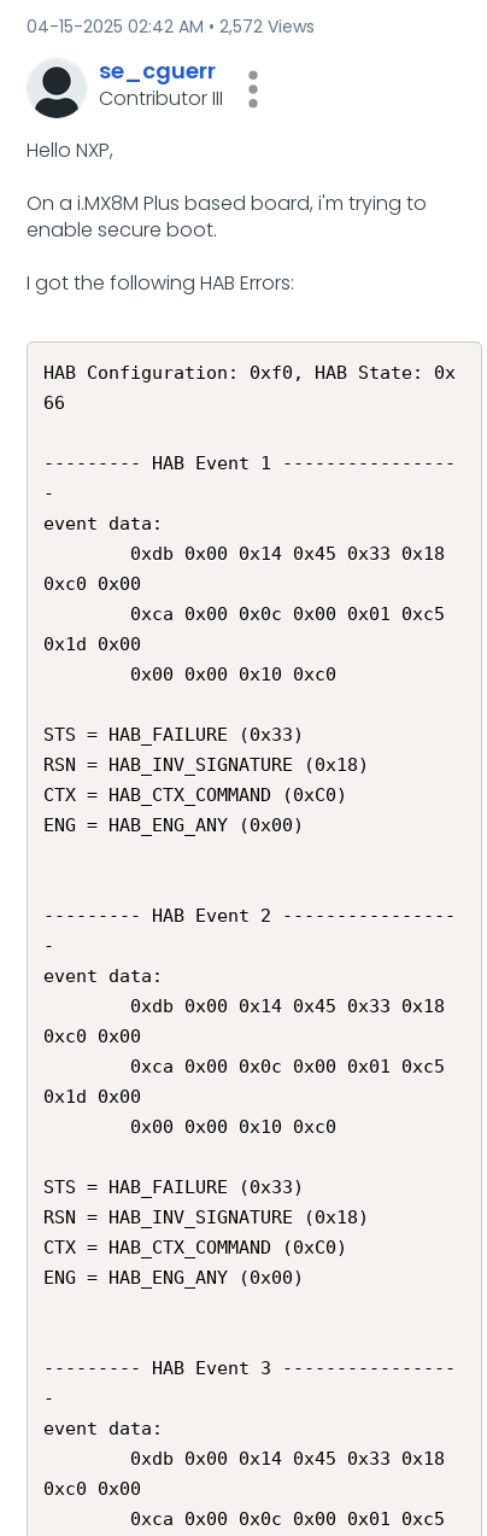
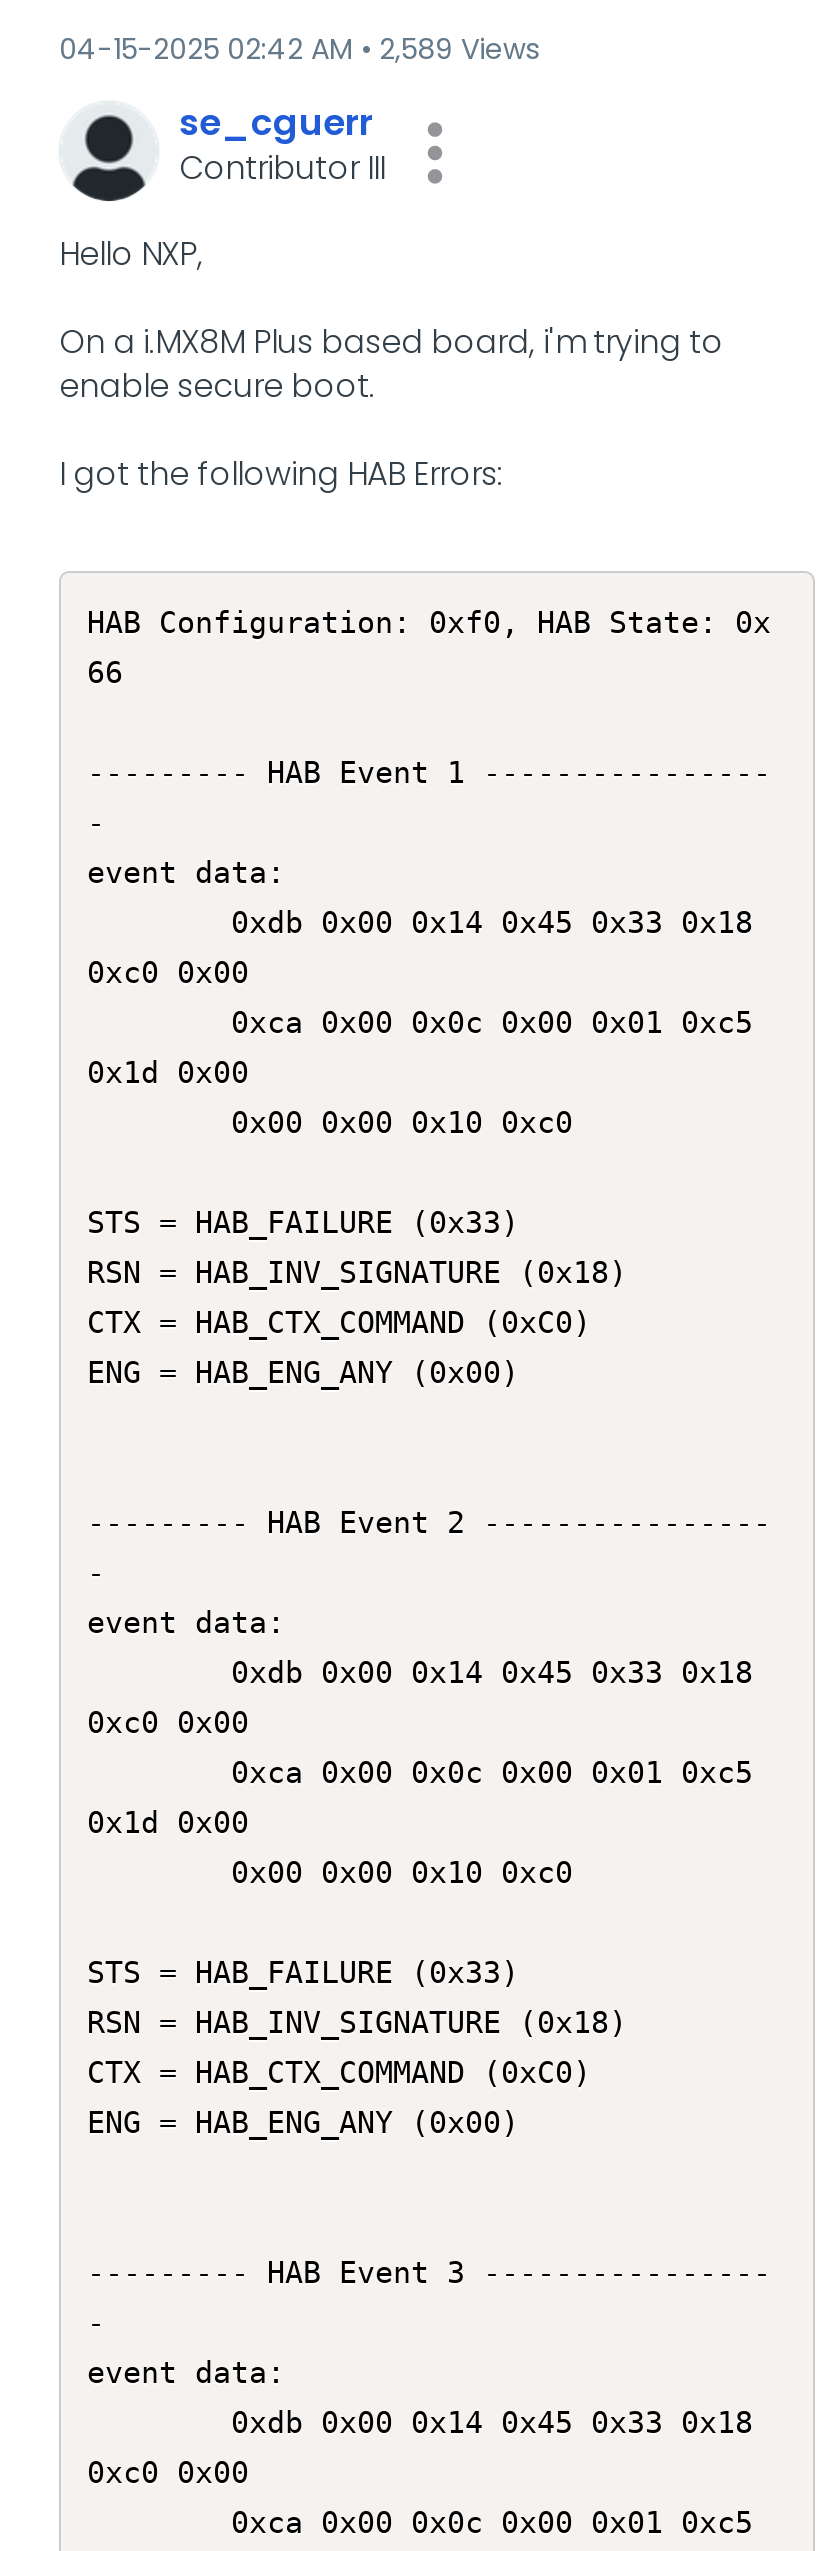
- 04-15-2025 02:42 AM 2,572 Views
+ 04-15-2025 02:42 AM 2,589 Views
